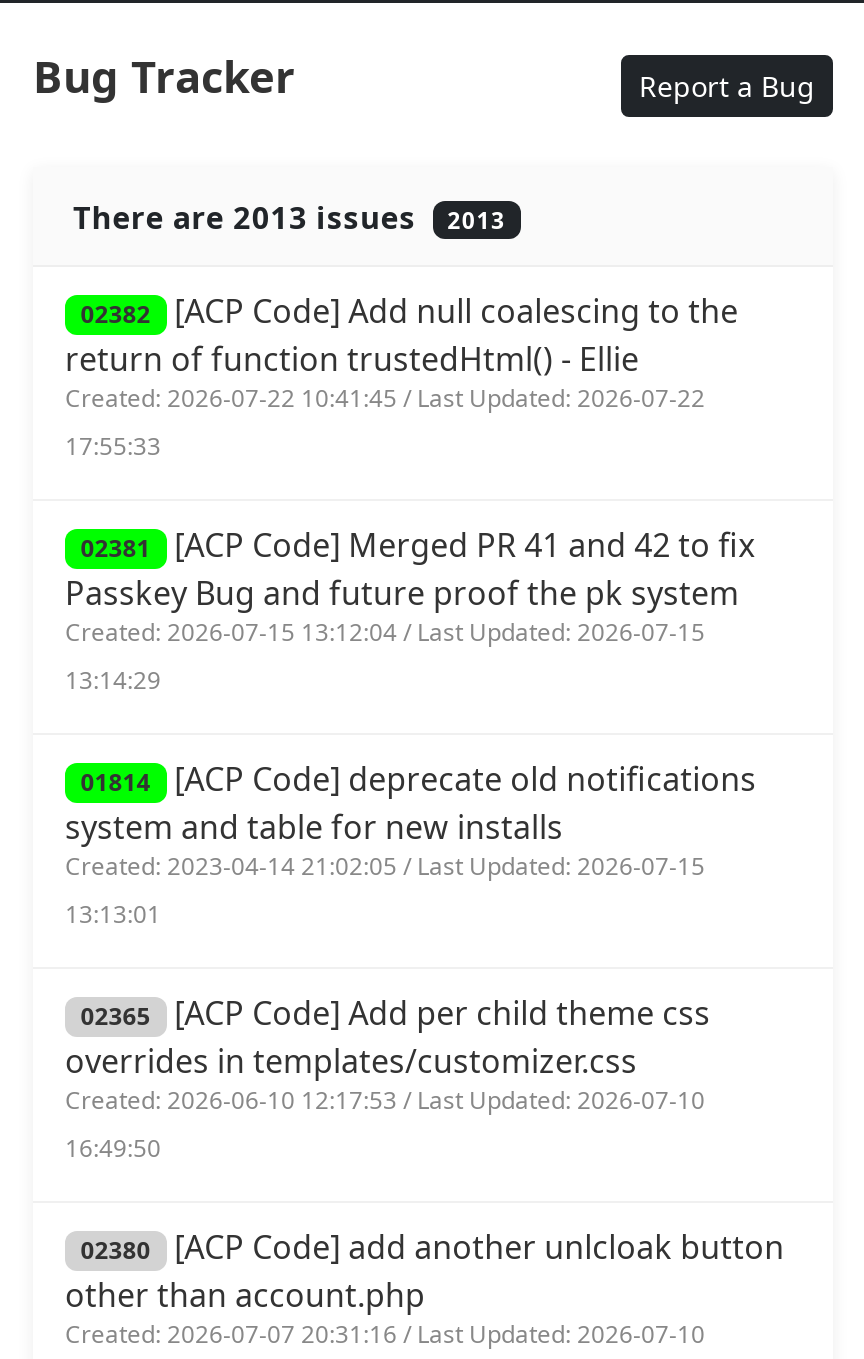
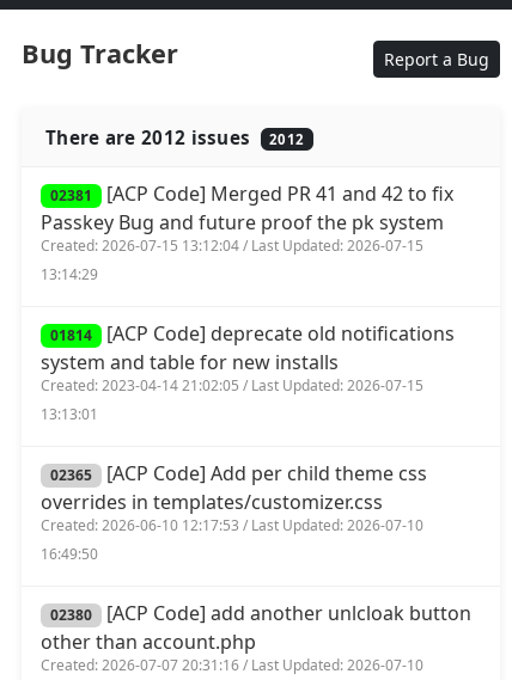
- There are 2013 issues
- 2013
- 02382 [ACP Code] Add null coalescing to the
- return of function trustedHtml() - Ellie
- Created: 2026-07-22 10:41:45 / Last Updated: 2026-07-22
- 17:55:33
+ There are 2012 issues
+ 2012
